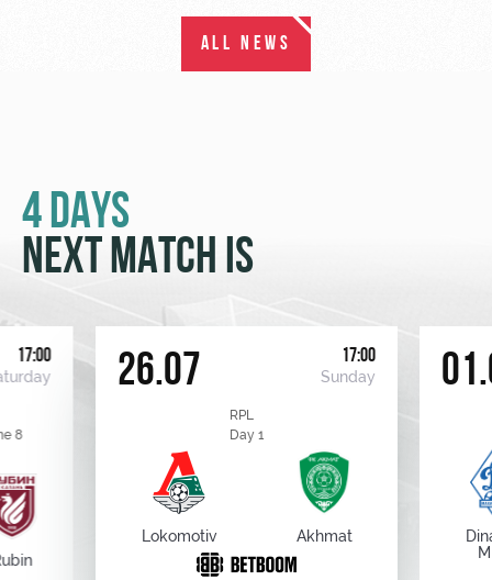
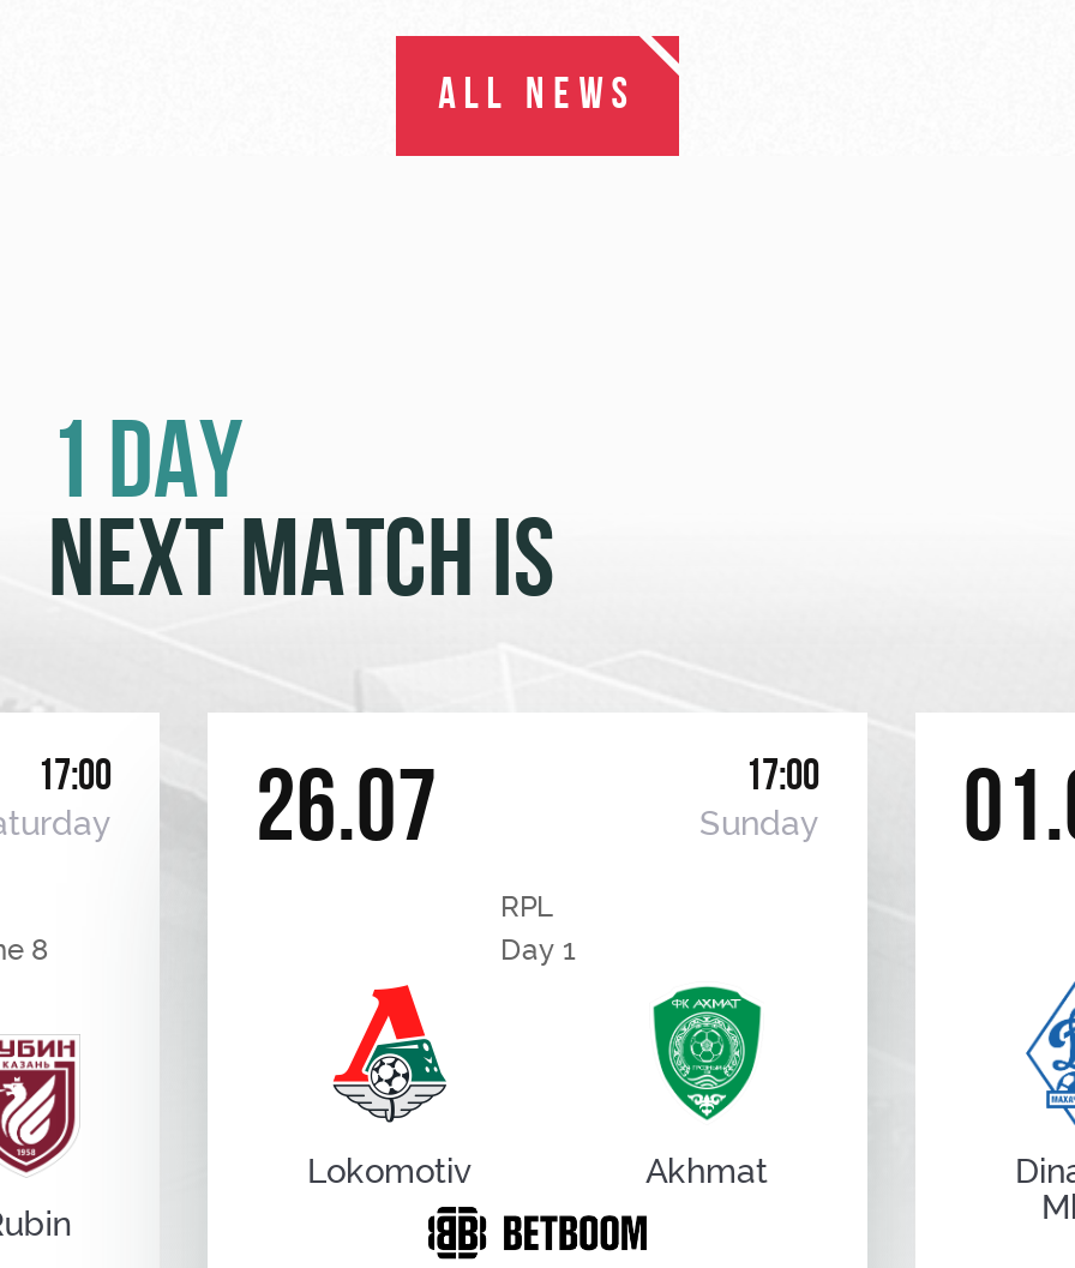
- 4 DAYS
+ 1 DAY
